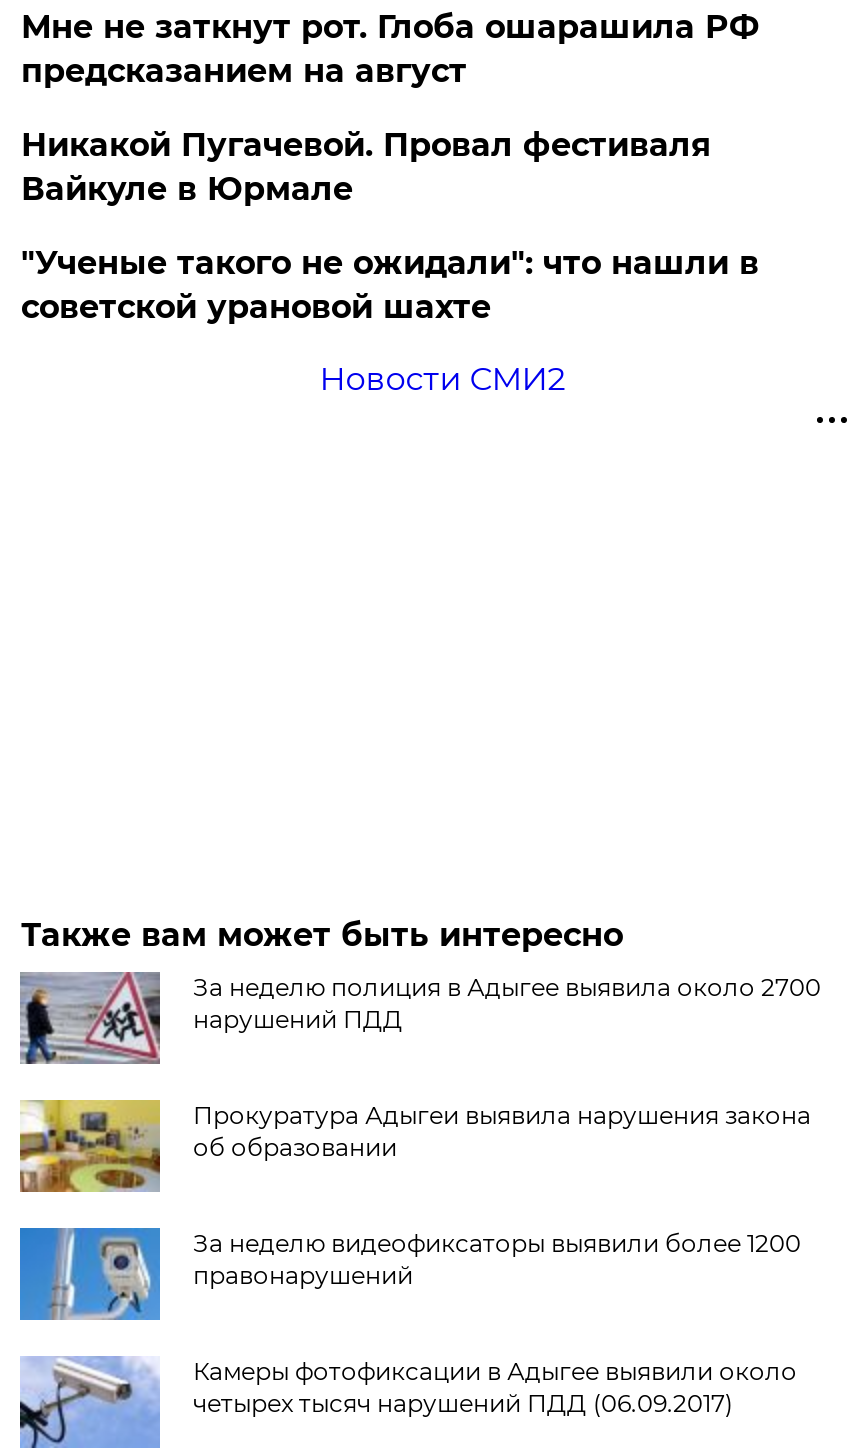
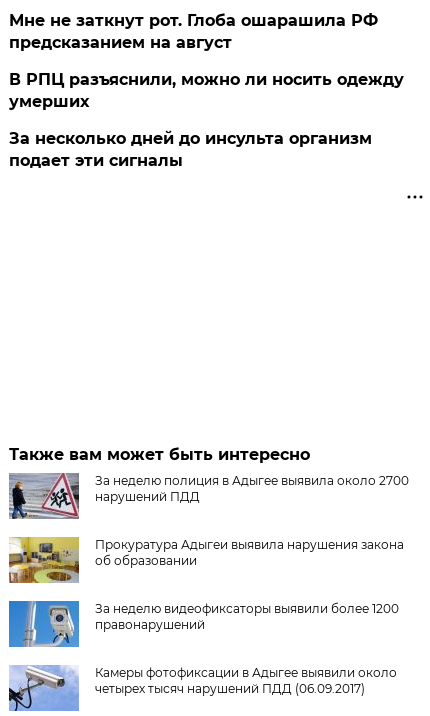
- Никакой Пугачевой. Провал фестиваля
- Вайкуле в Юрмале
- "Ученые такого не ожидали": что нашли в
- советской урановой шахте
- Новости СМИ2
+ В РПЦ разъяснили, можно ли носить одежду
+ умерших
+ За несколько дней до инсульта организм
+ подает эти сигналы
